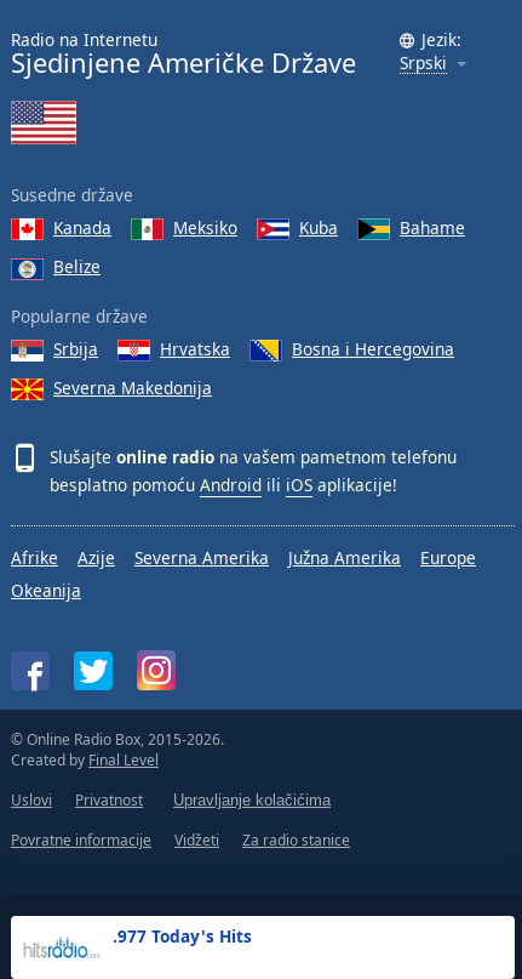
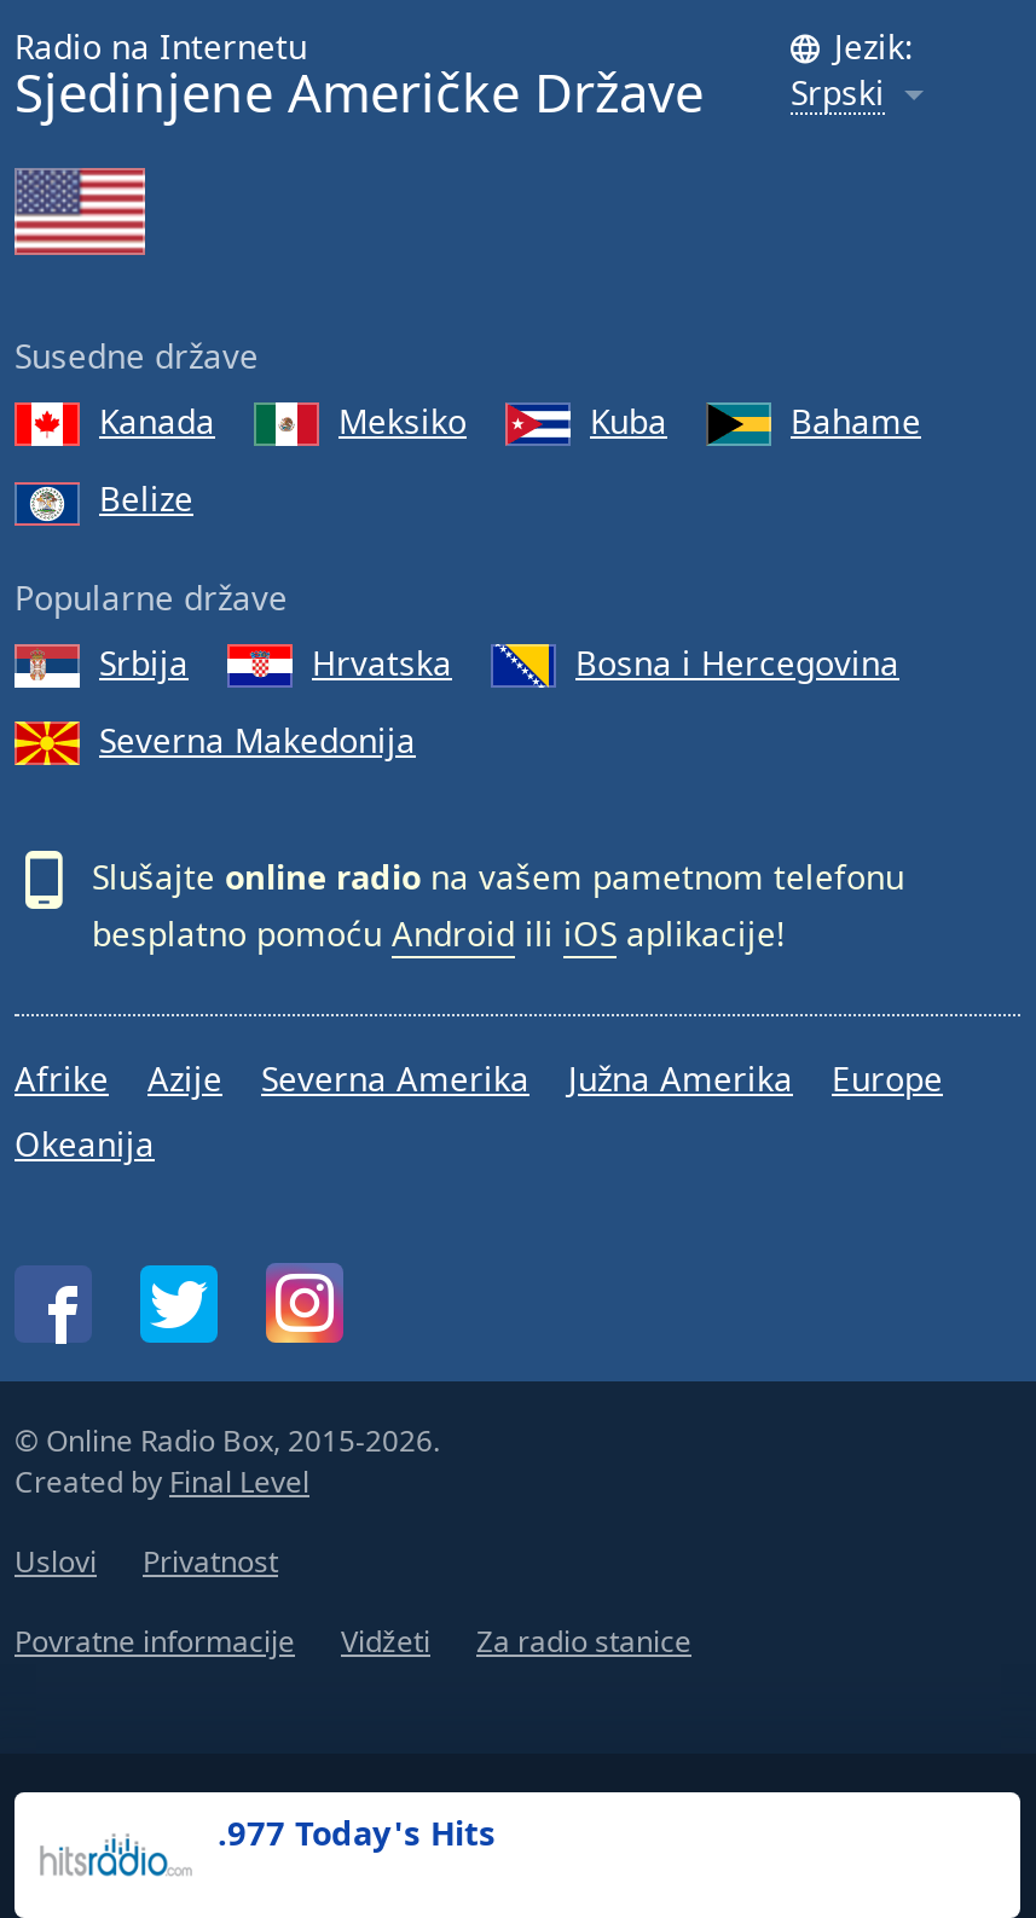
- Upravljanje kolačićima
